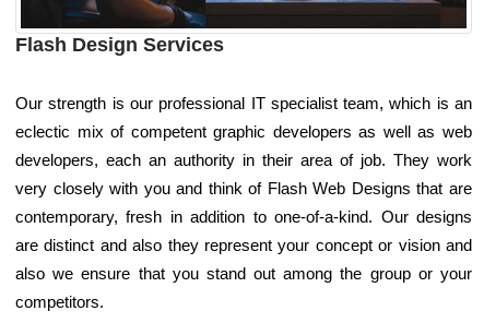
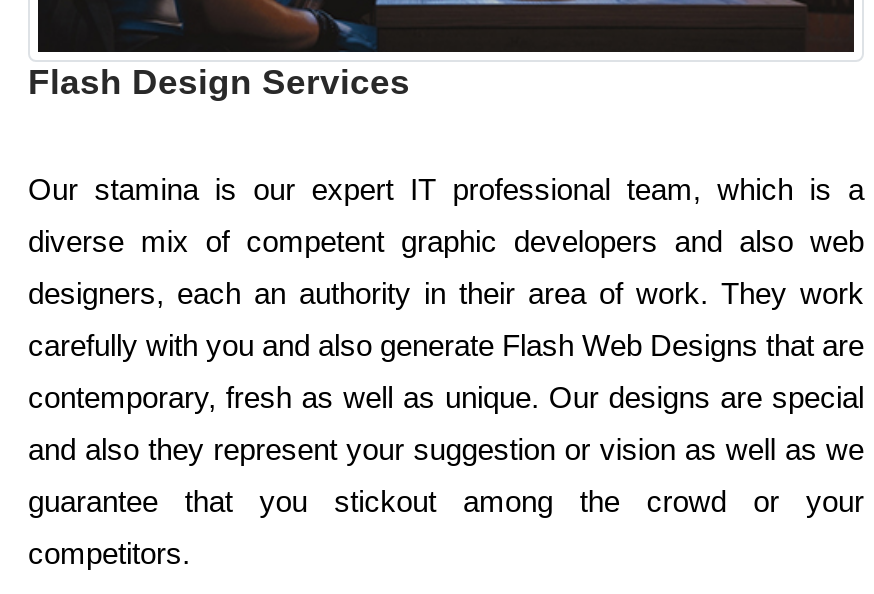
- Our strength is our professional IT specialist team, which is an
+ Our stamina is our expert IT professional team, which is a

- eclectic mix of competent graphic developers as well as web
+ diverse mix of competent graphic developers and also web

- developers, each an authority in their area of job. They work
+ designers, each an authority in their area of work. They work

- very closely with you and think of Flash Web Designs that are
+ carefully with you and also generate Flash Web Designs that are

- contemporary, fresh in addition to one-of-a-kind. Our designs
+ contemporary, fresh as well as unique. Our designs are special

- are distinct and also they represent your concept or vision and
+ and also they represent your suggestion or vision as well as we

- also we ensure that you stand out among the group or your
+ guarantee that you stickout among the crowd or your
